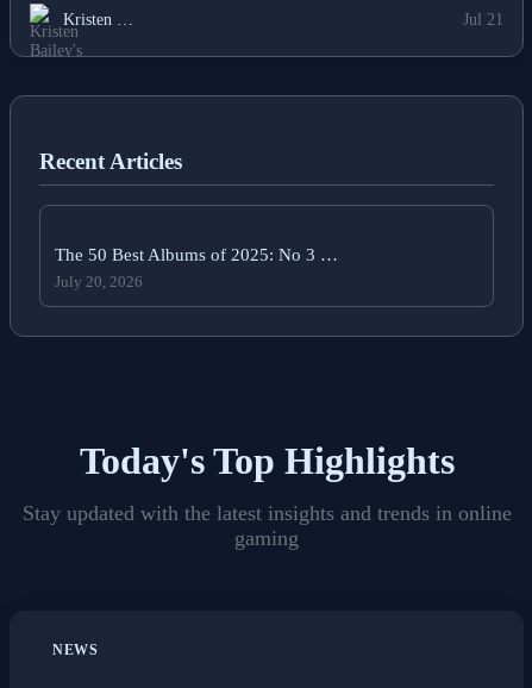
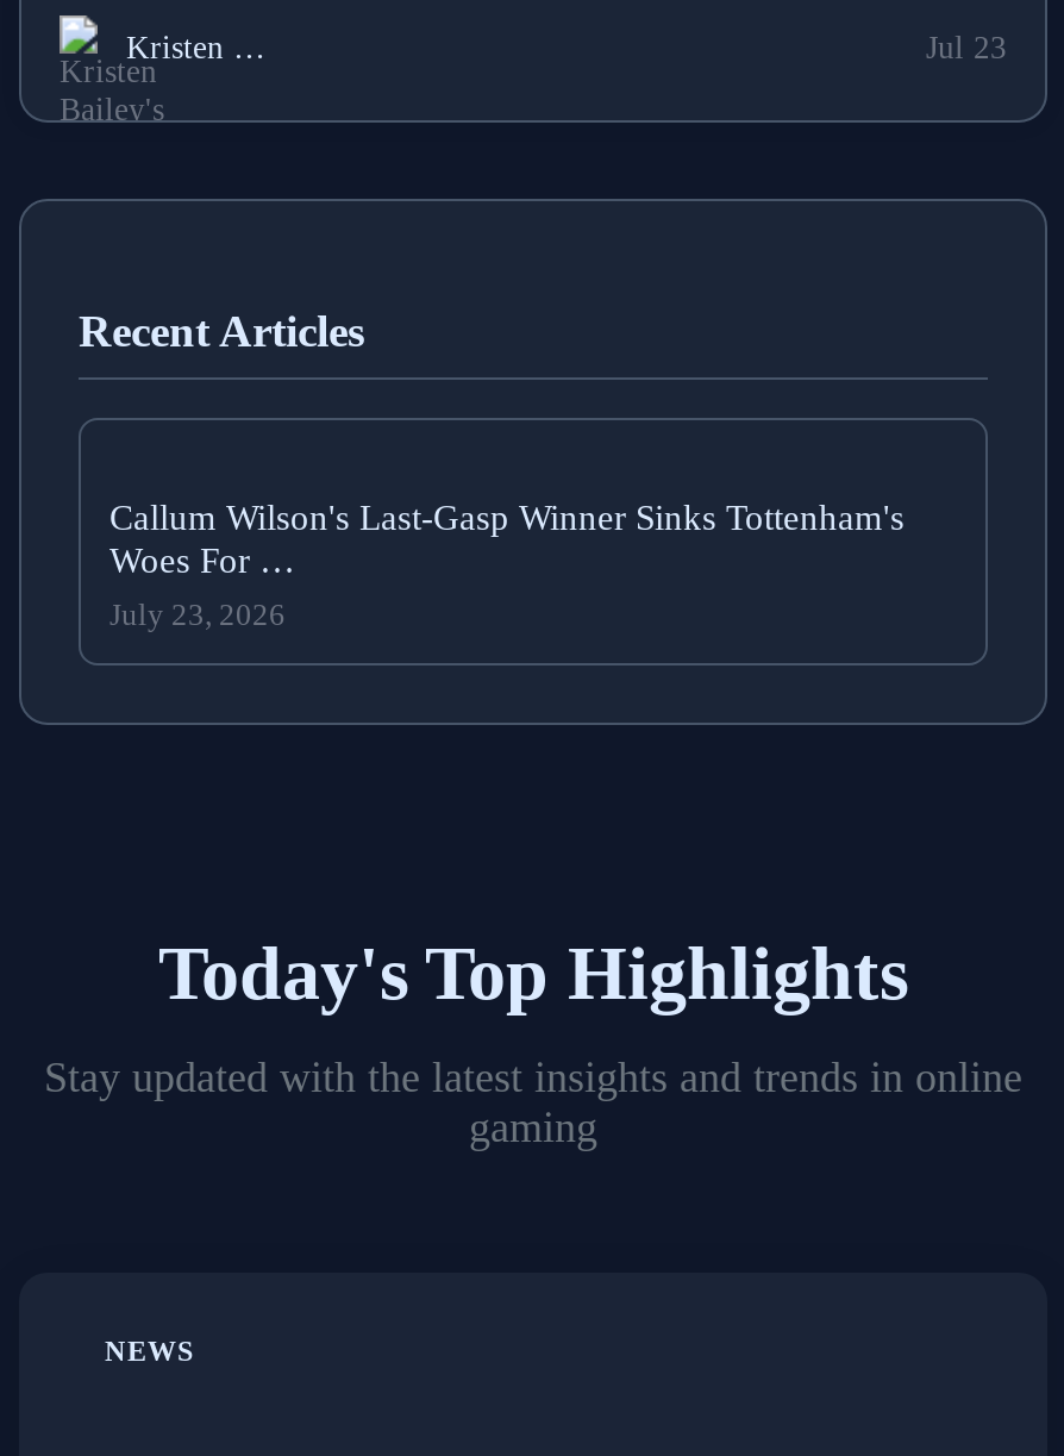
- Jul 21
+ Jul 23

- The 50 Best Albums of 2025: No 3 …
+ Callum Wilson's Last-Gasp Winner Sinks Tottenham's
+ Woes For …

- July 20, 2026
+ July 23, 2026
